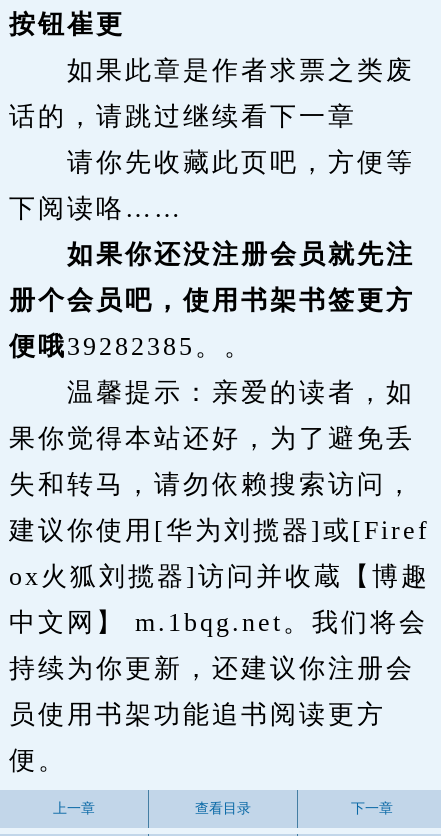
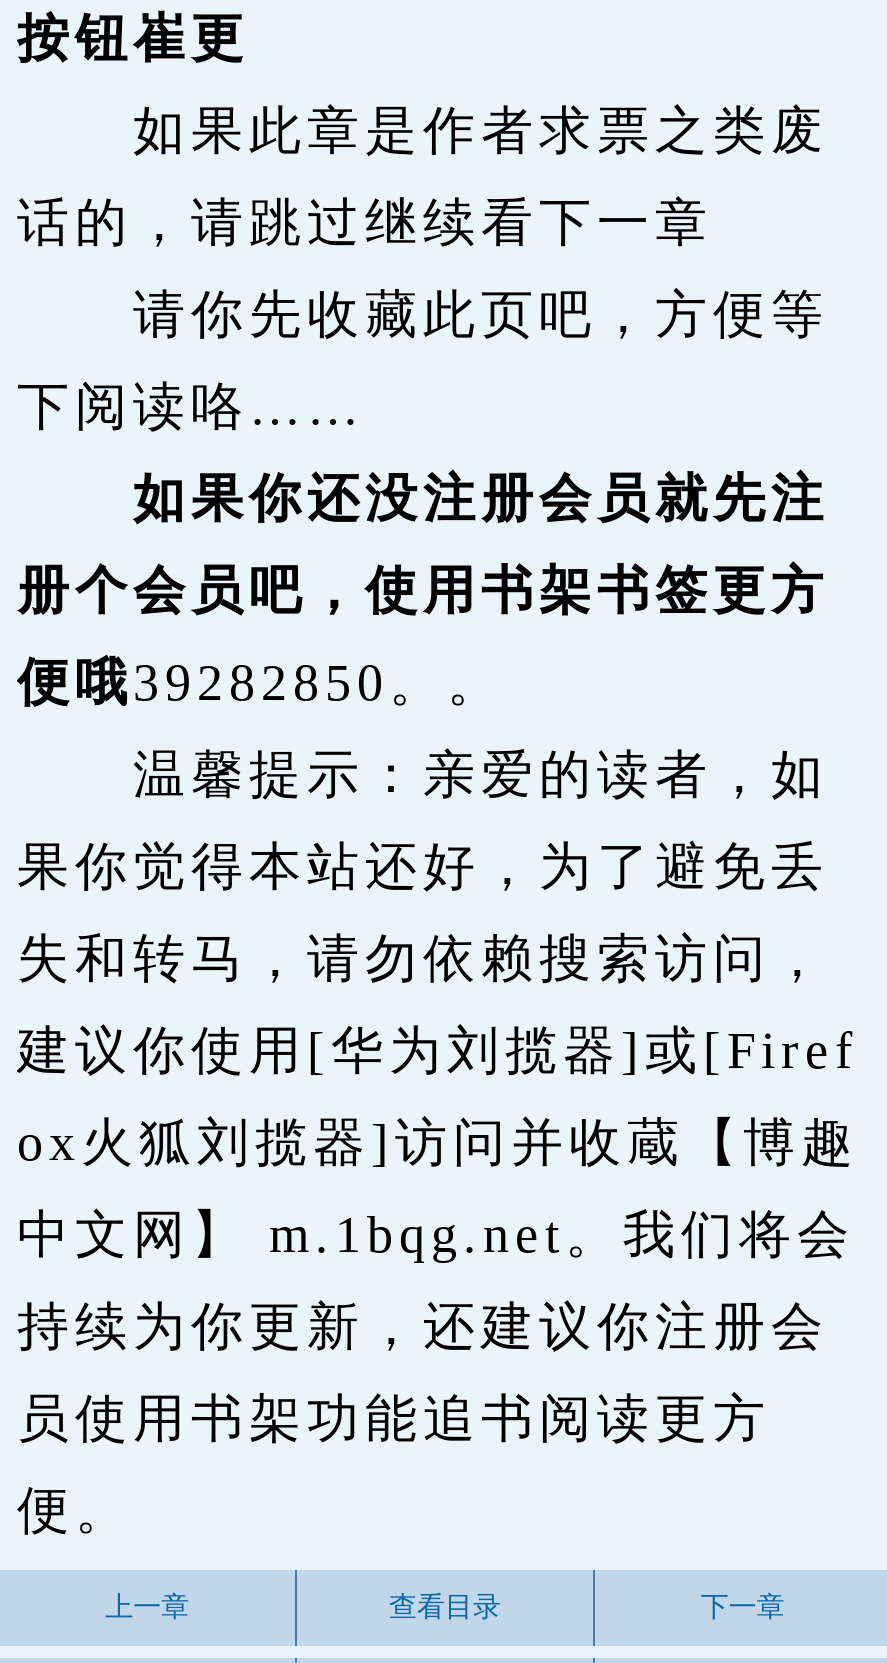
- 便哦39282385。。
+ 便哦39282850。。
